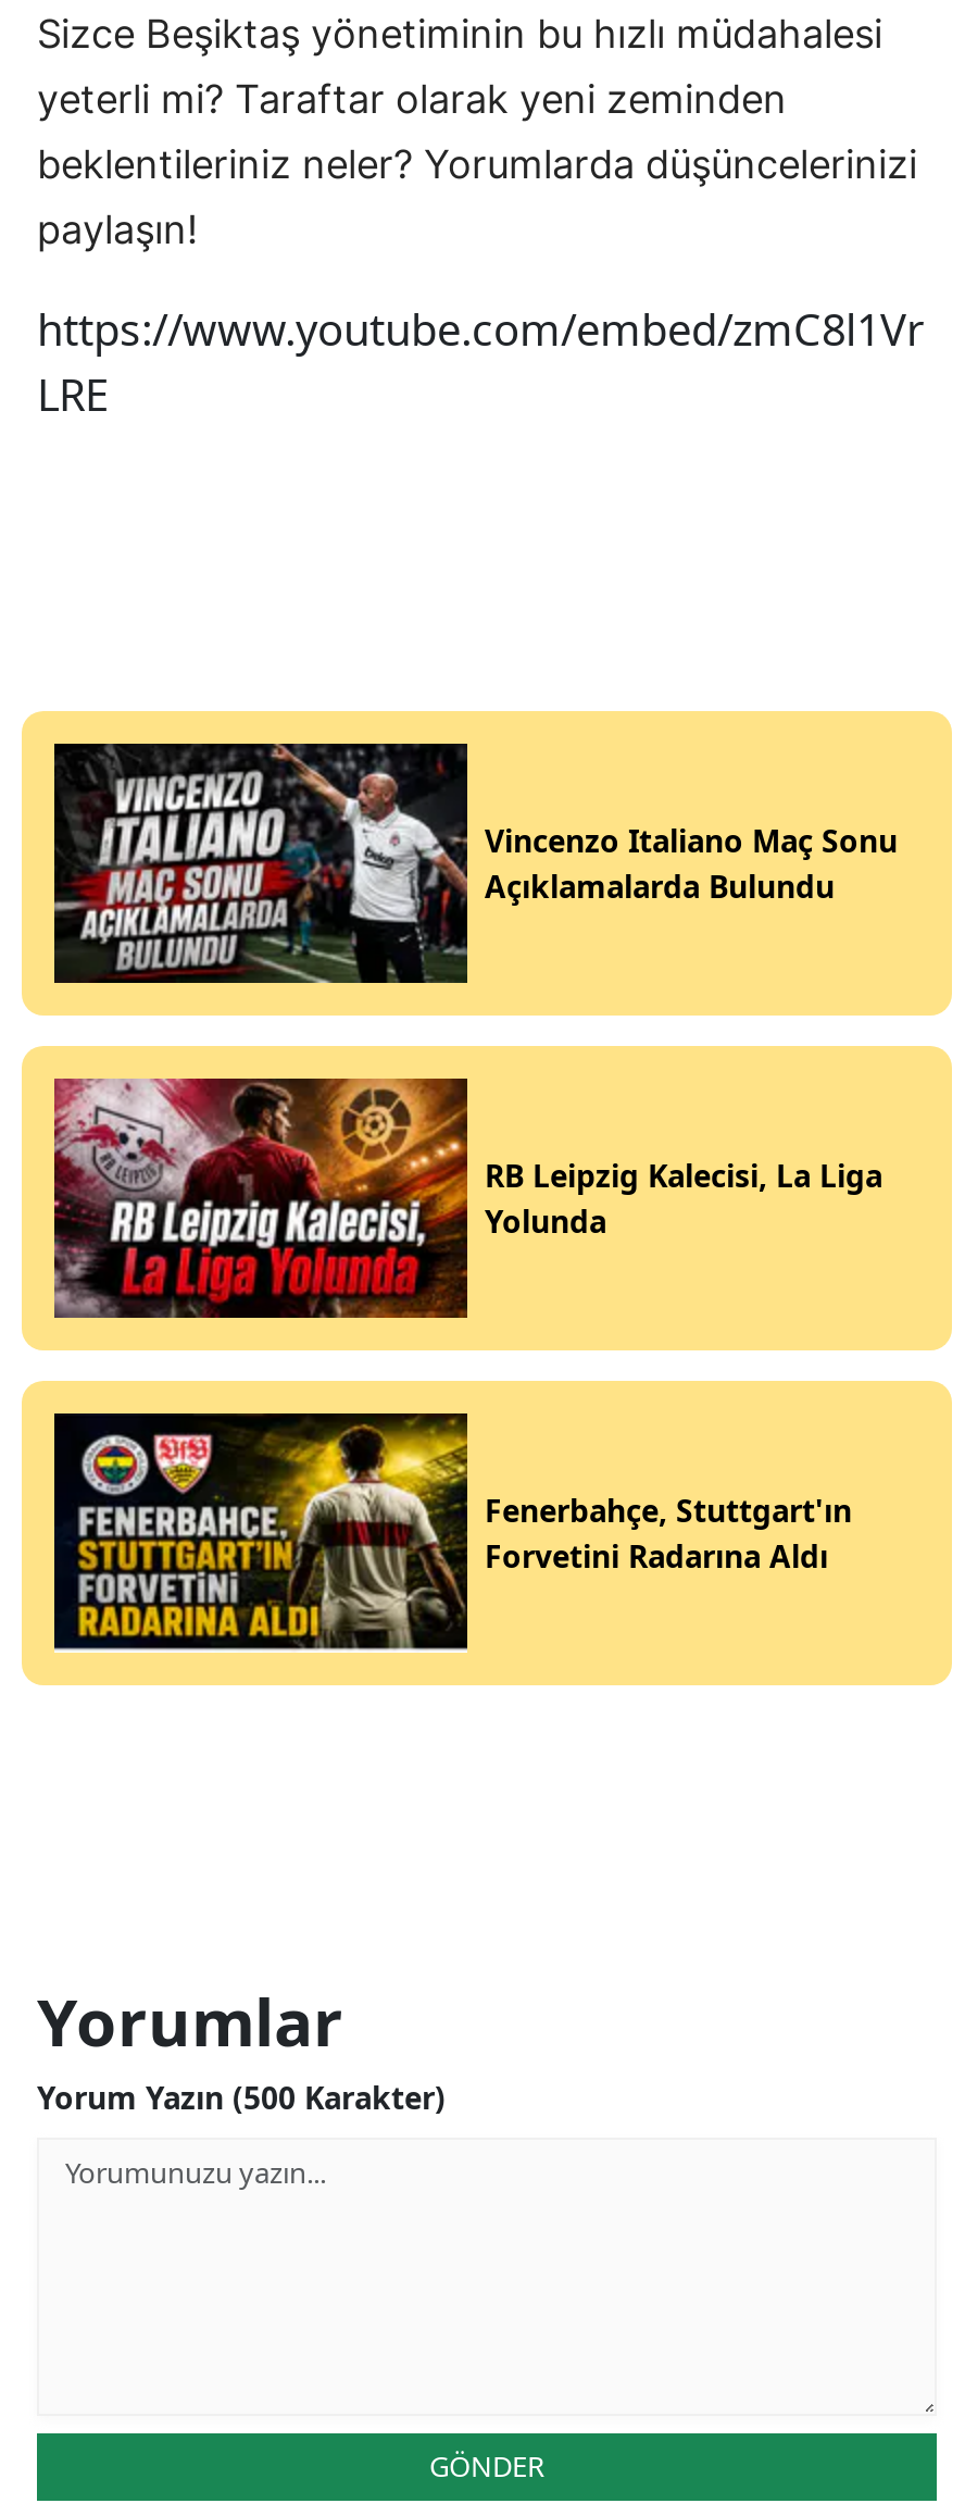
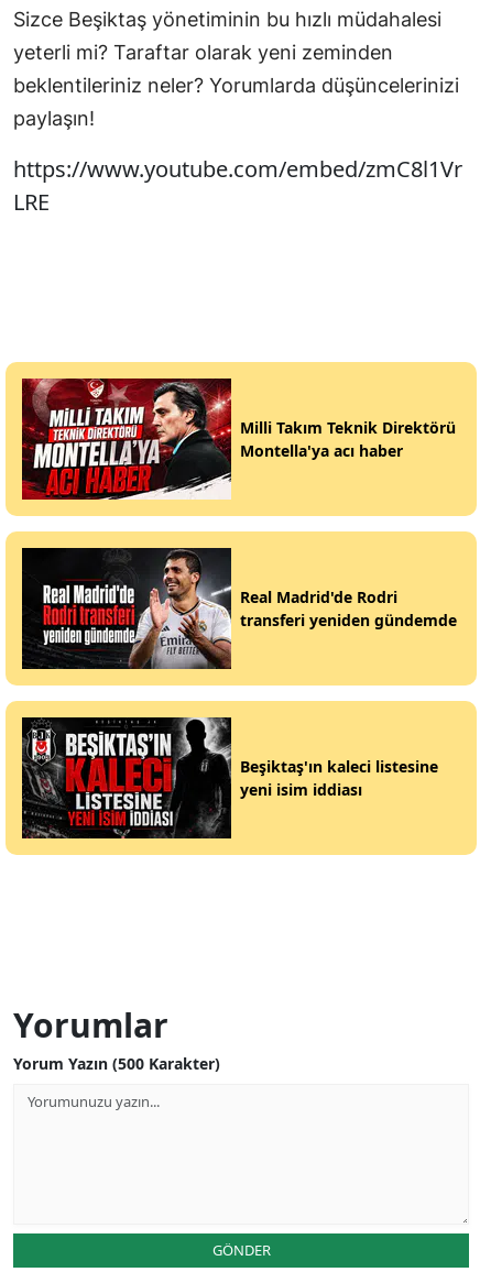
- [image]
- Vincenzo Italiano Maç Sonu
- Açıklamalarda Bulundu
+ [image]
+ Milli Takım Teknik Direktörü
+ Montella'ya acı haber

- [image]
- RB Leipzig Kalecisi, La Liga
- Yolunda
+ [image]
+ Real Madrid'de Rodri
+ transferi yeniden gündemde

- [image]
- Fenerbahçe, Stuttgart'ın
- Forvetini Radarına Aldı
+ [image]
+ Beşiktaş'ın kaleci listesine
+ yeni isim iddiası
